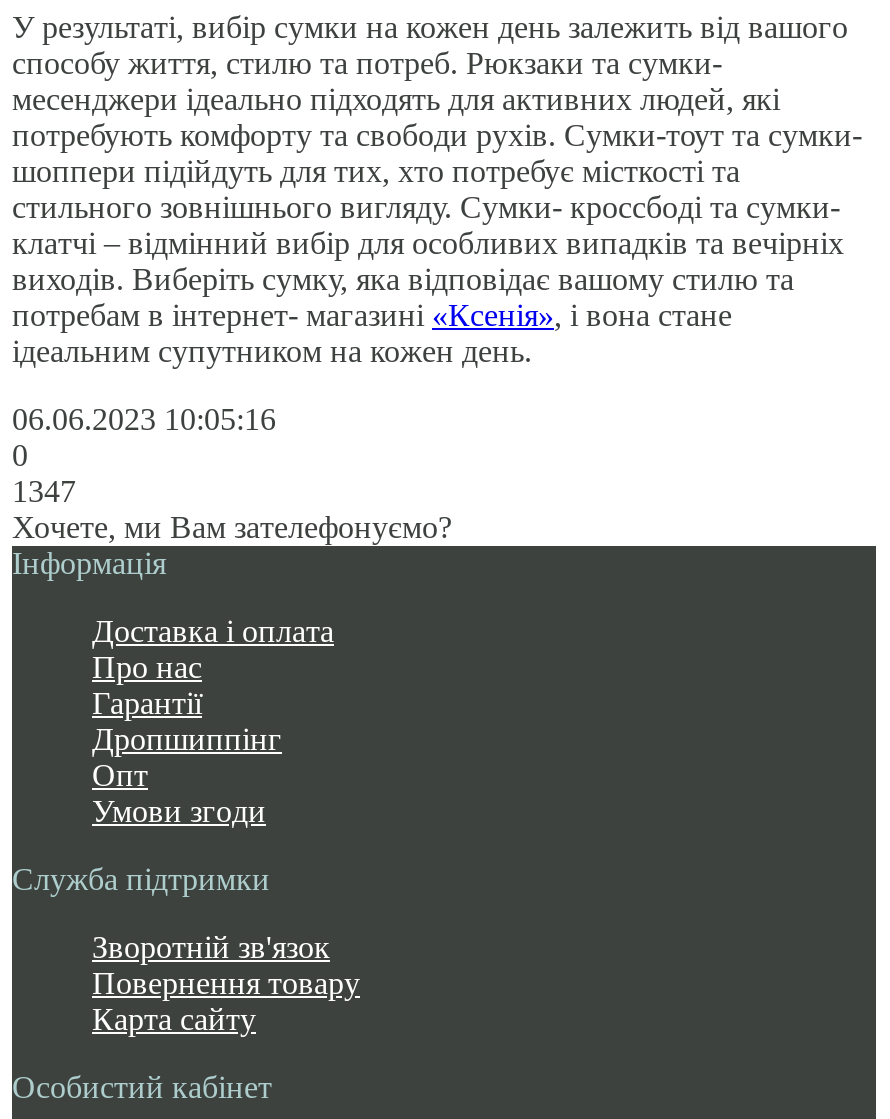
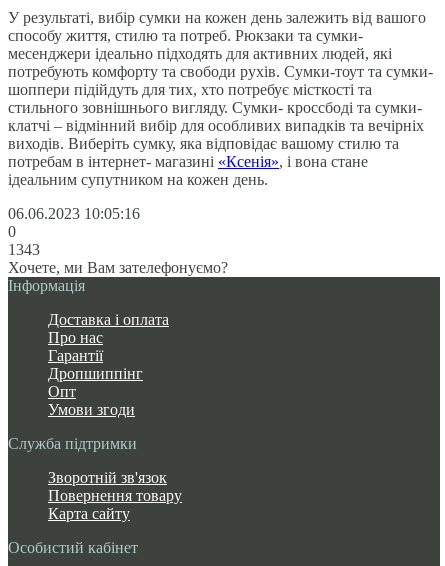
- 1347
+ 1343
